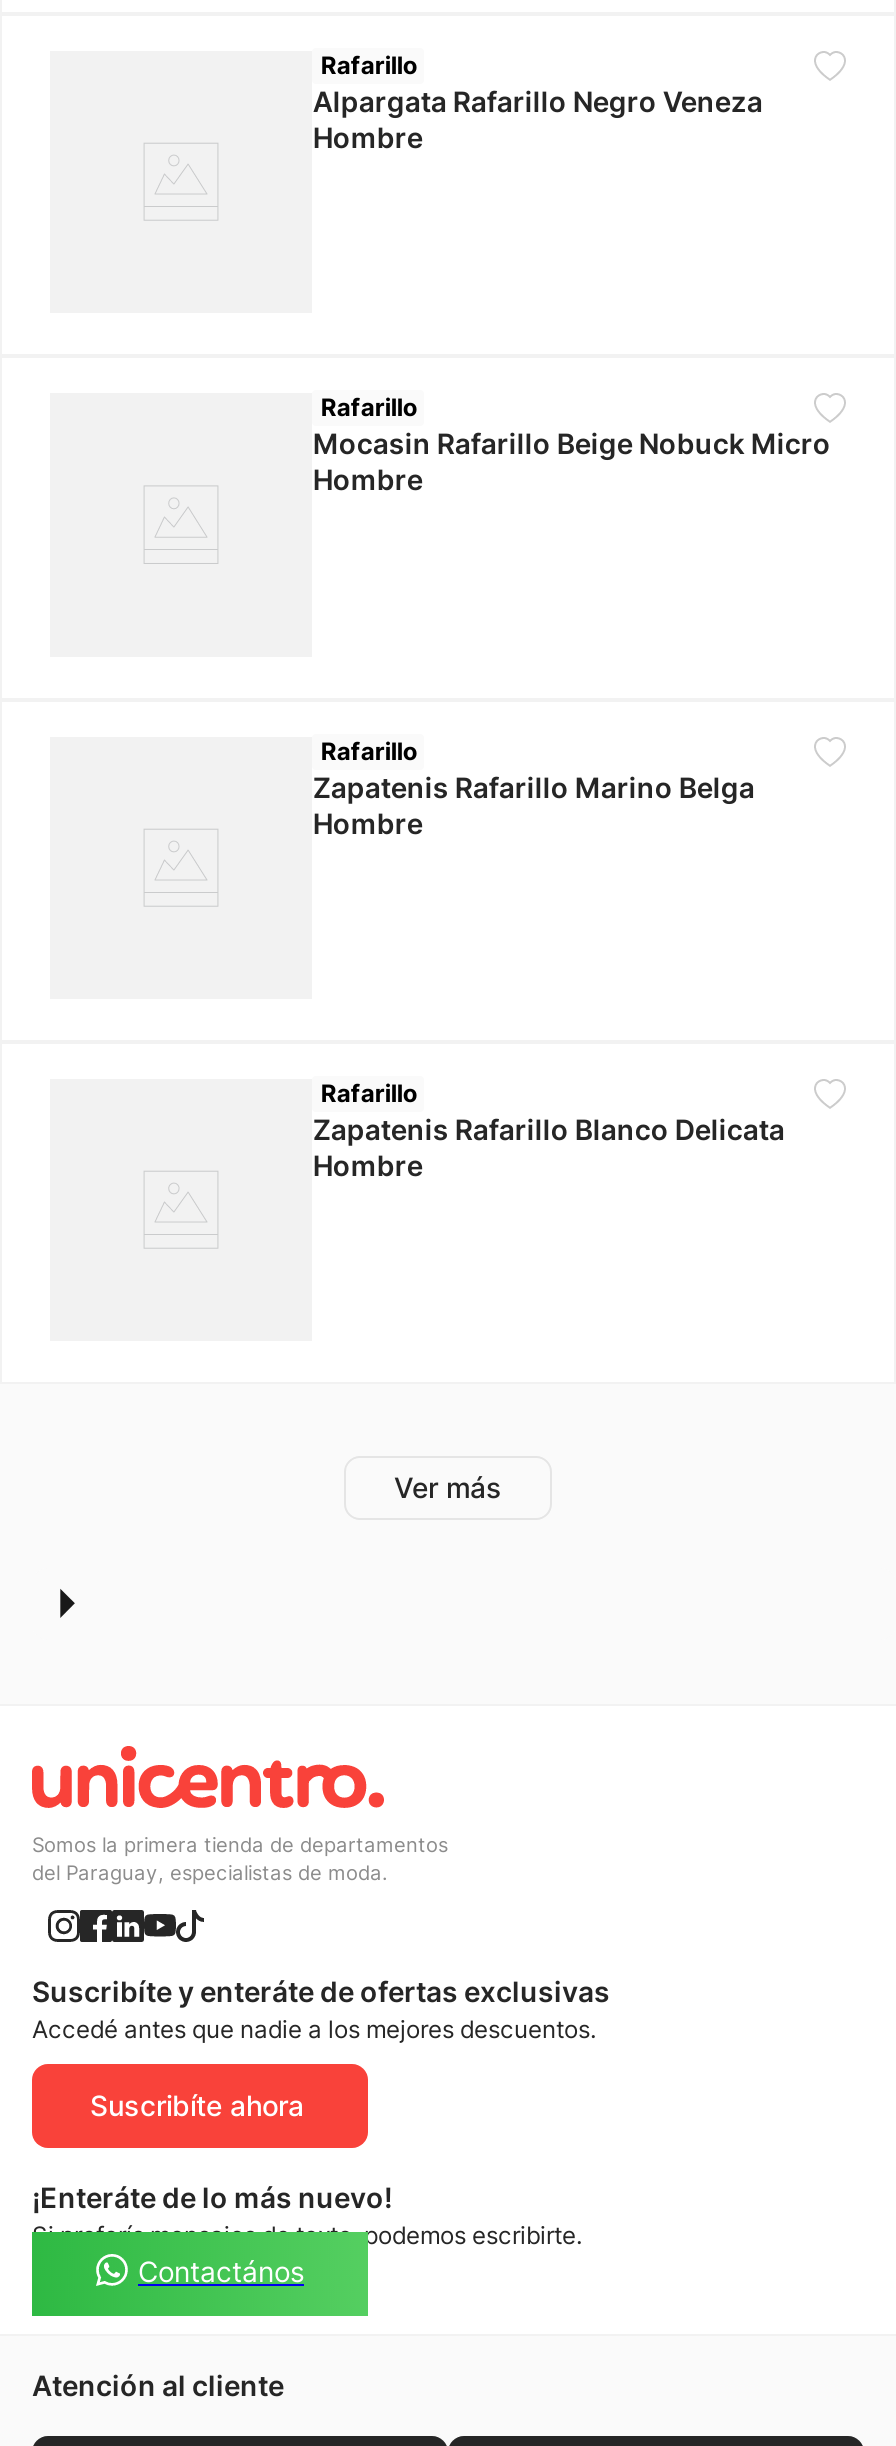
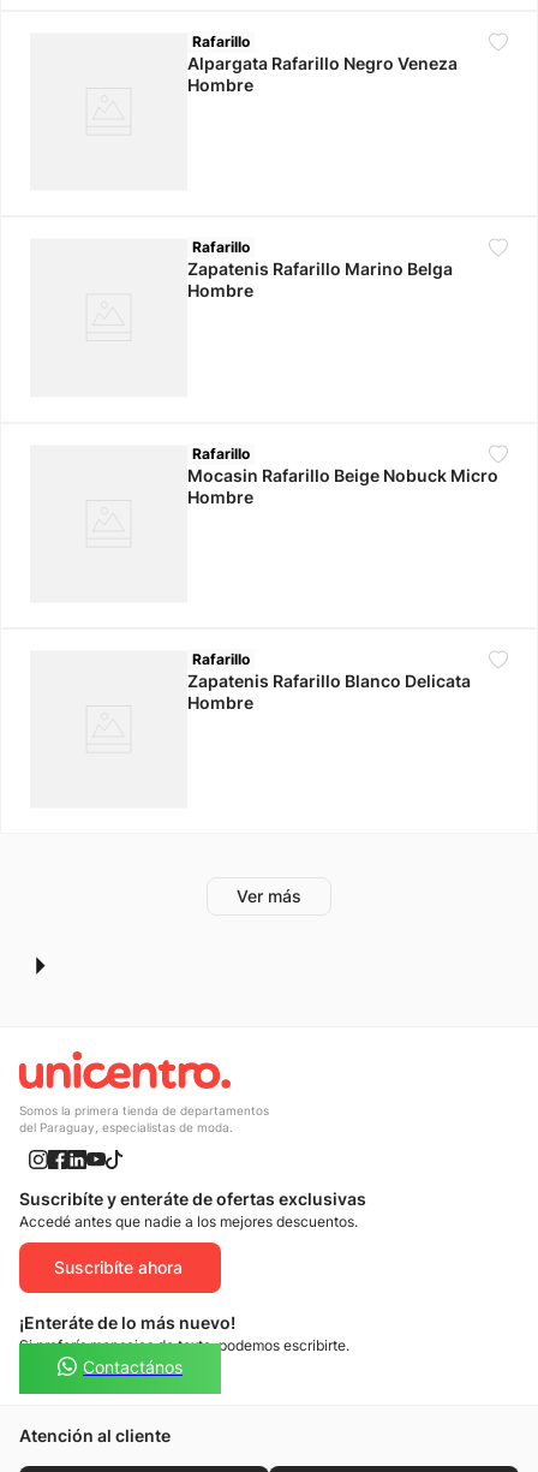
moved down: Mocasin Rafarillo Beige Nobuck Micro

moved up: Zapatenis Rafarillo Marino Belga
